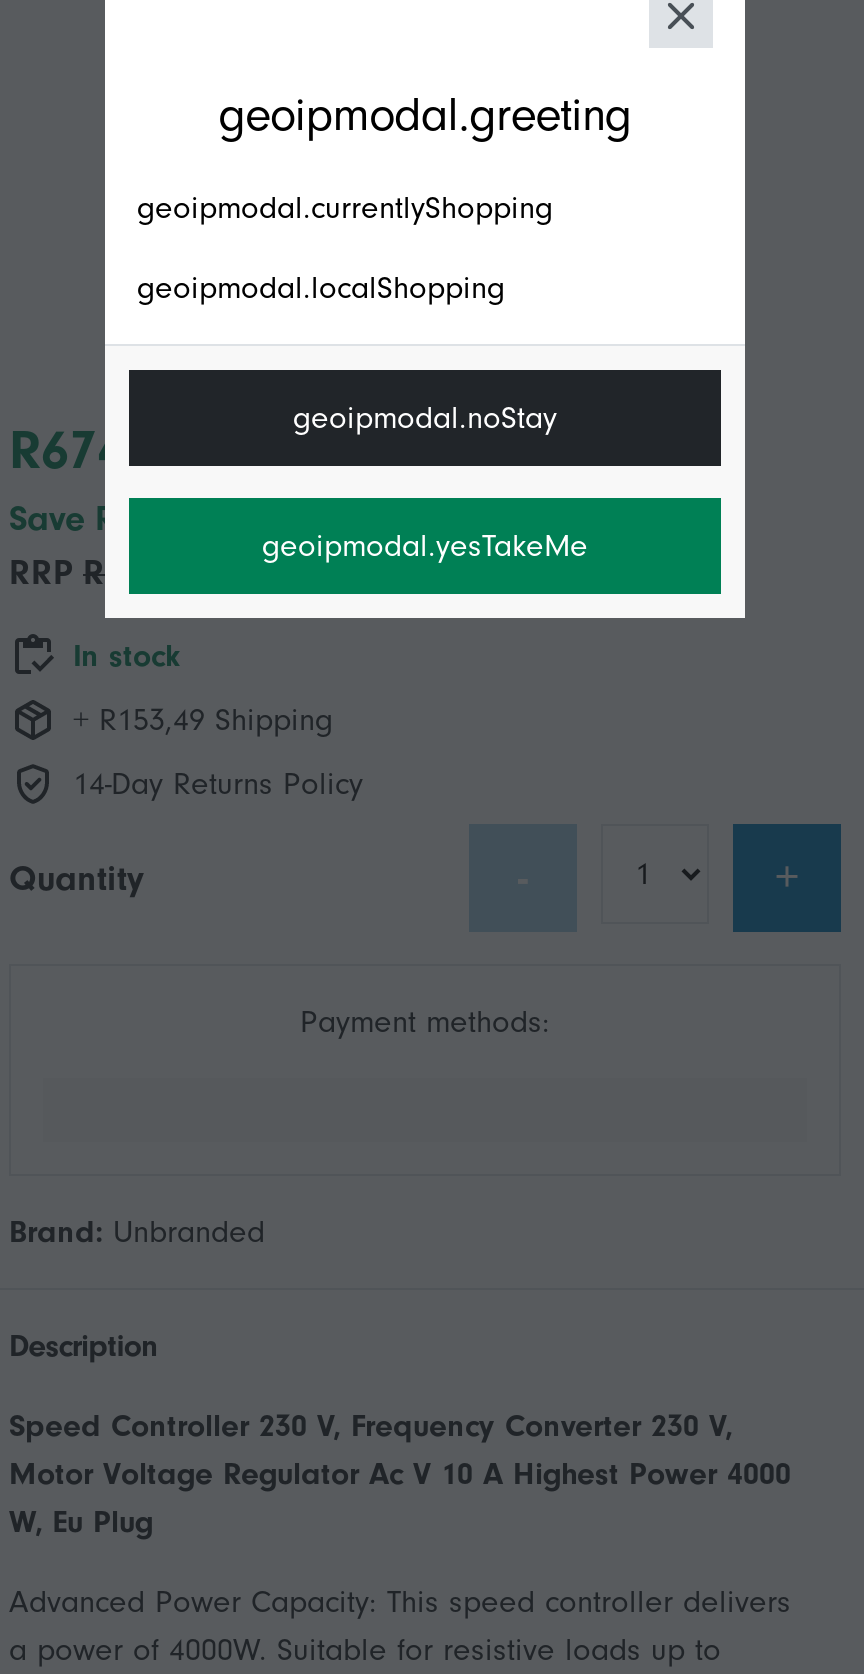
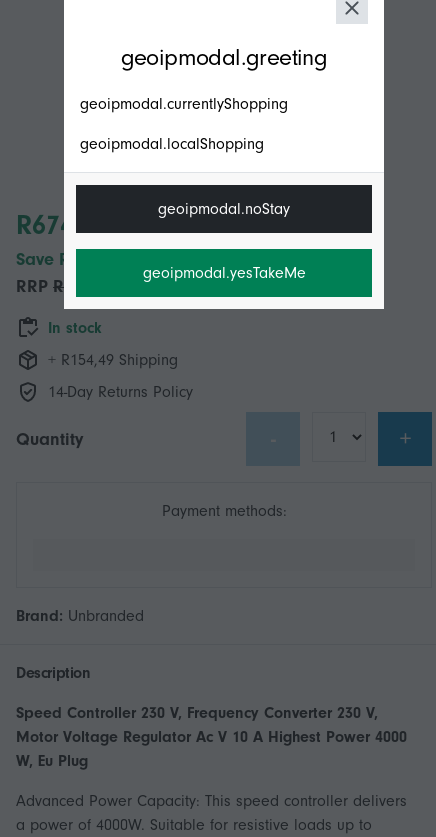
- + R153,49 Shipping
+ + R154,49 Shipping
